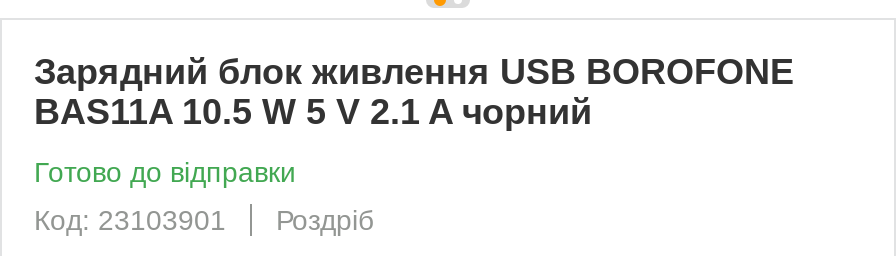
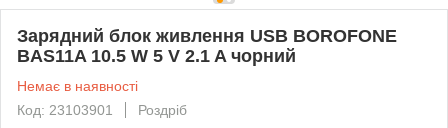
- Готово до відправки
+ Немає в наявності
